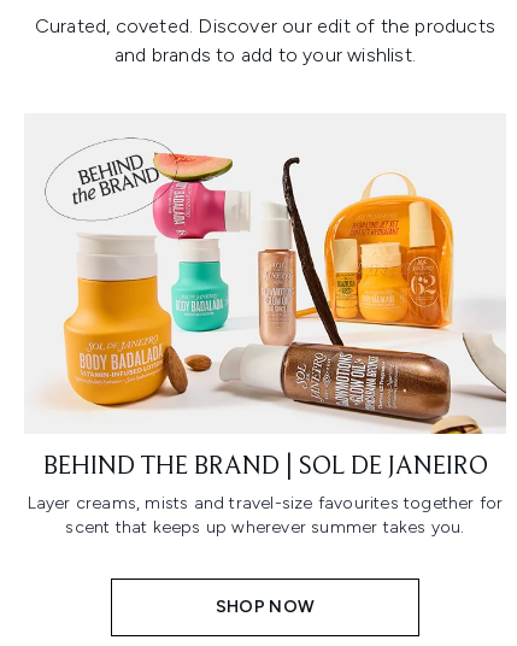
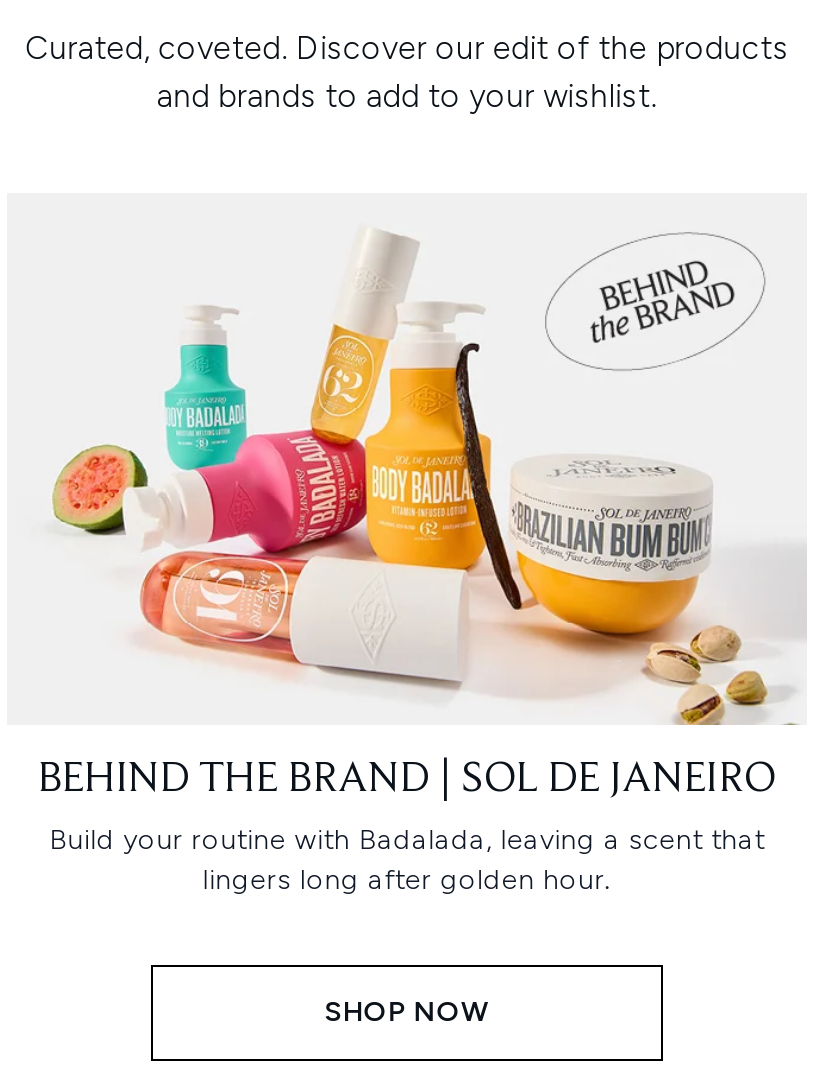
- [image]
+ [image]

- Layer creams, mists and travel-size favourites together for
- scent that keeps up wherever summer takes you.
+ Build your routine with Badalada, leaving a scent that
+ lingers long after golden hour.
